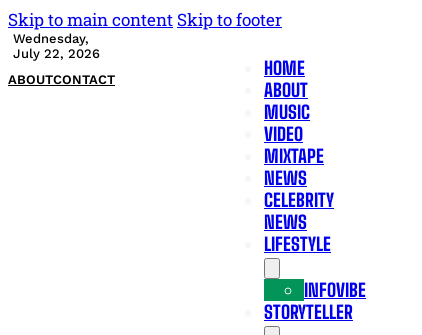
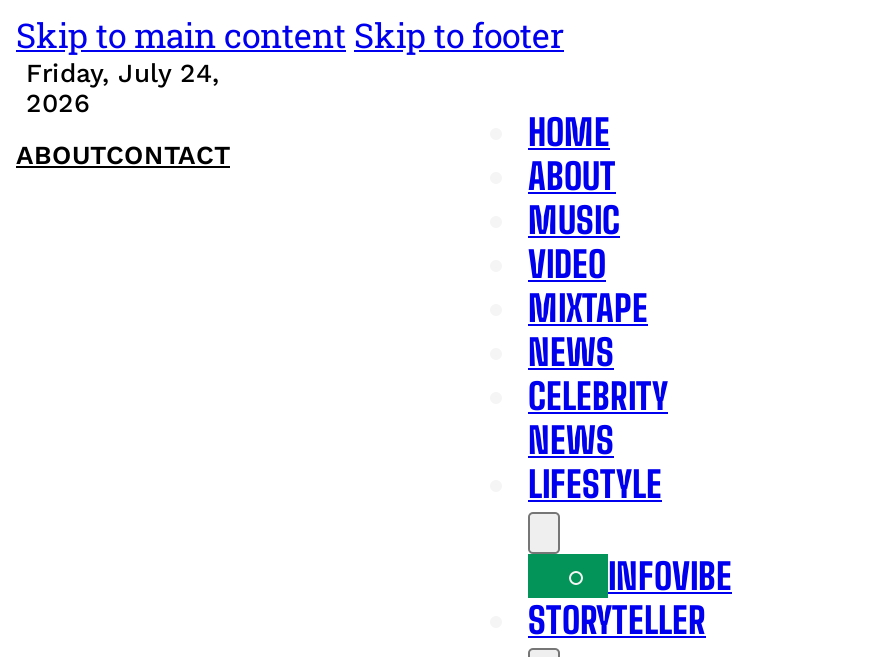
- Wednesday,
- July 22, 2026
+ Friday, July 24,
+ 2026
